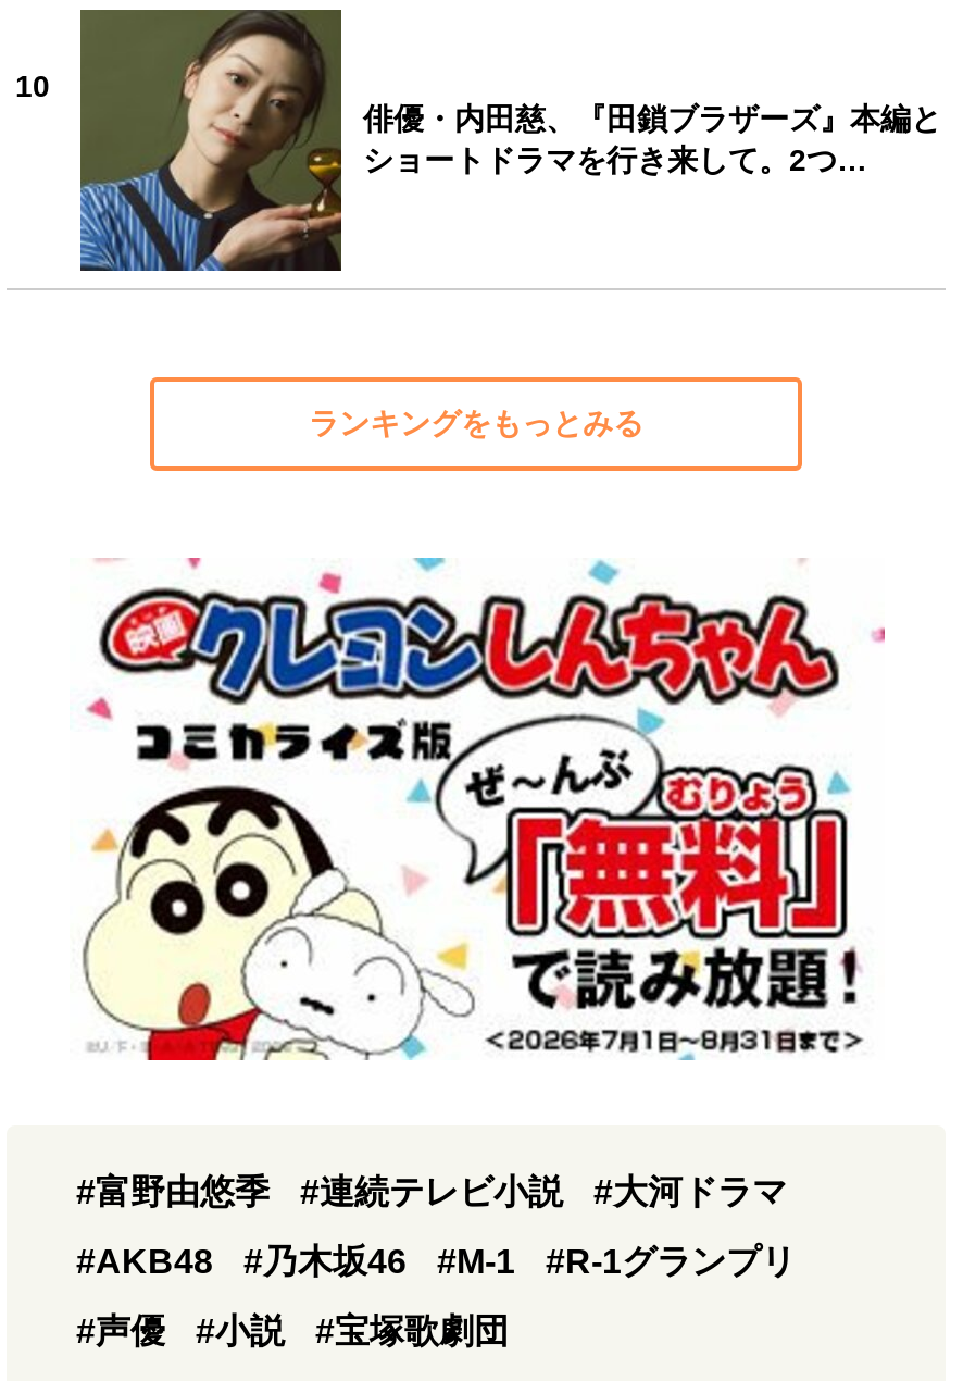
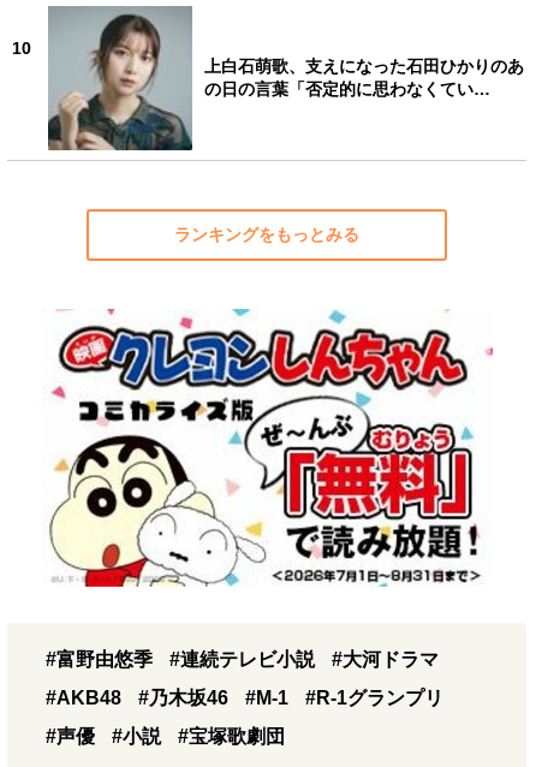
- [image]
- 俳優・内田慈、『田鎖ブラザーズ』本編と
- ショートドラマを行き来して。2つ…
+ [image]
+ 上白石萌歌、支えになった石田ひかりのあ
+ の日の言葉「否定的に思わなくてい…
